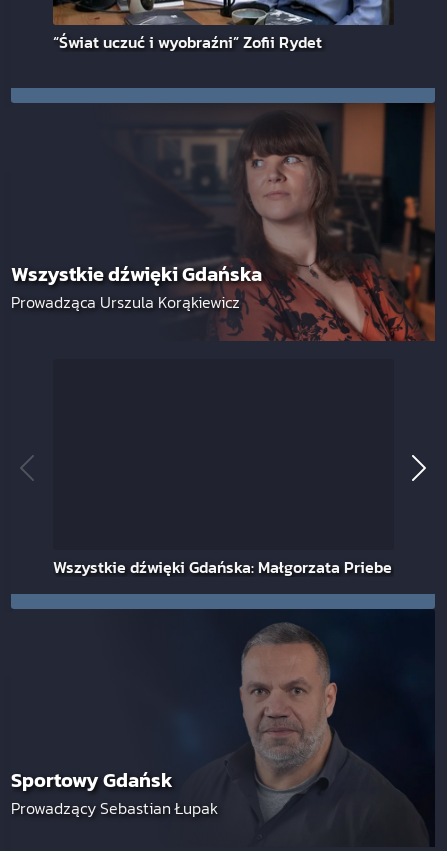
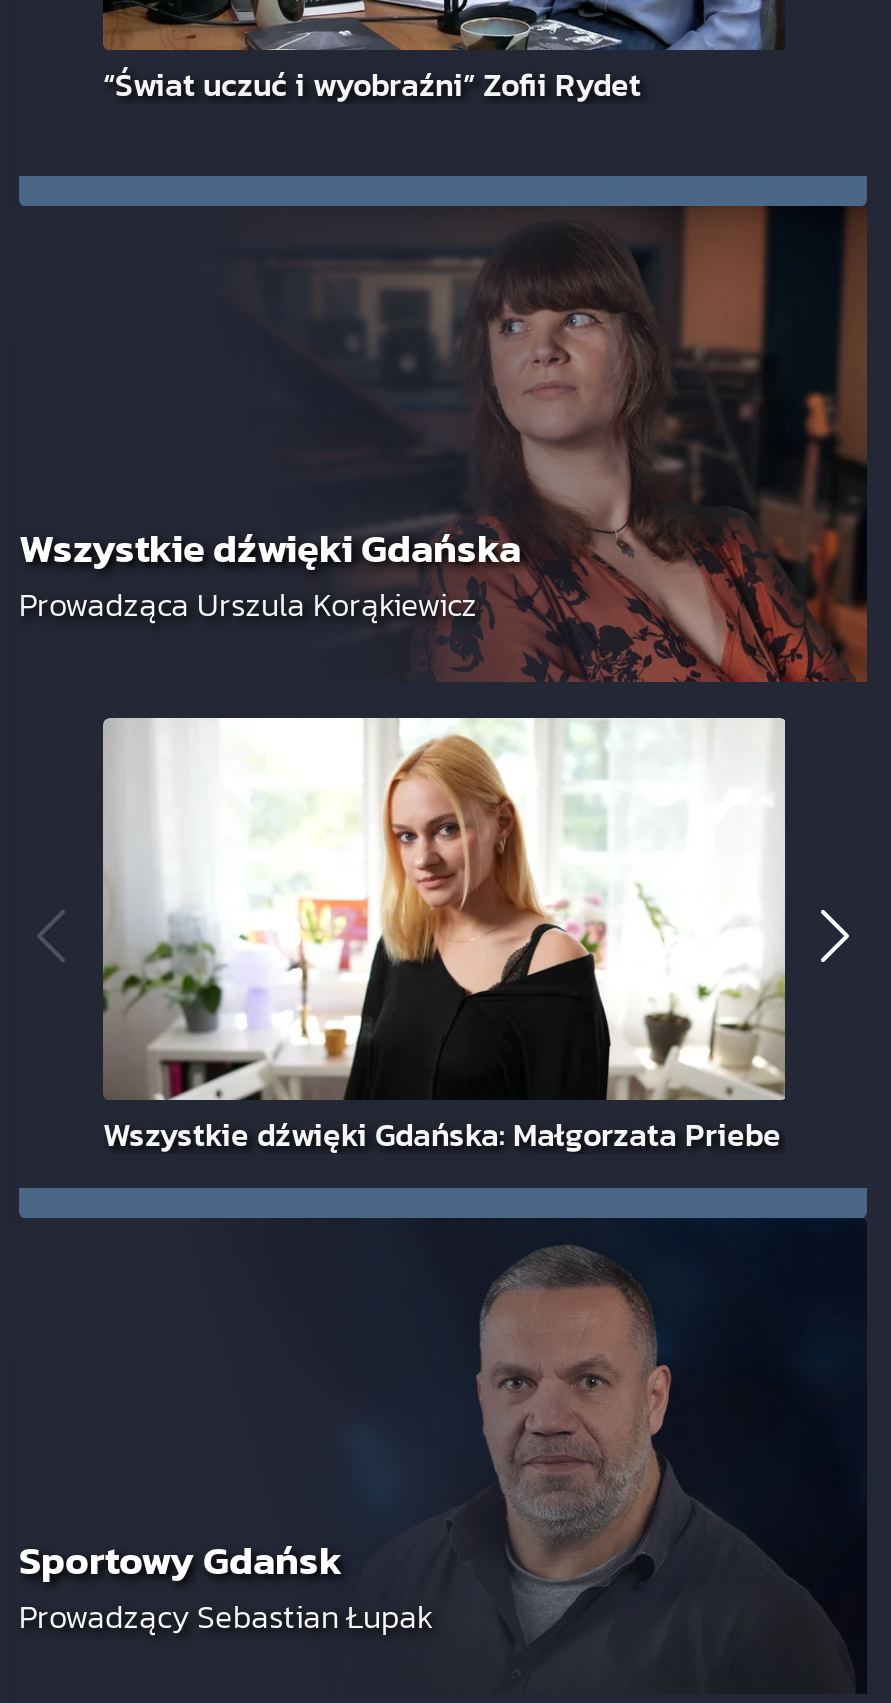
+ [image]
